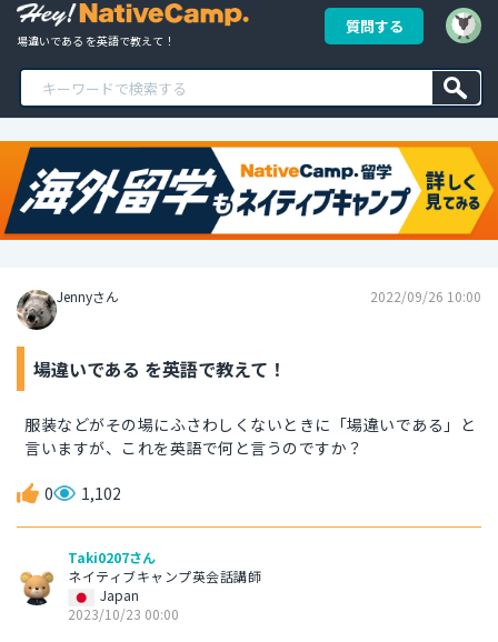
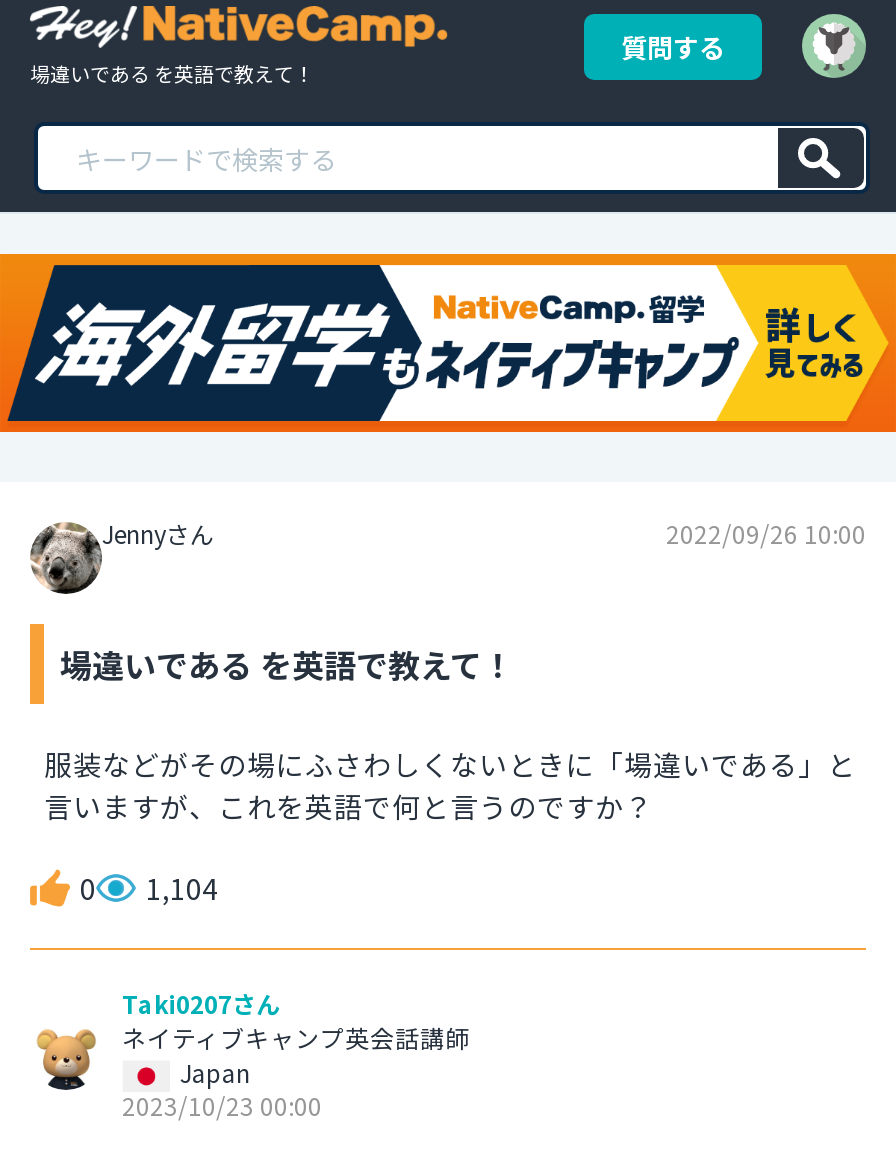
- 0 1,102
+ 0 1,104
